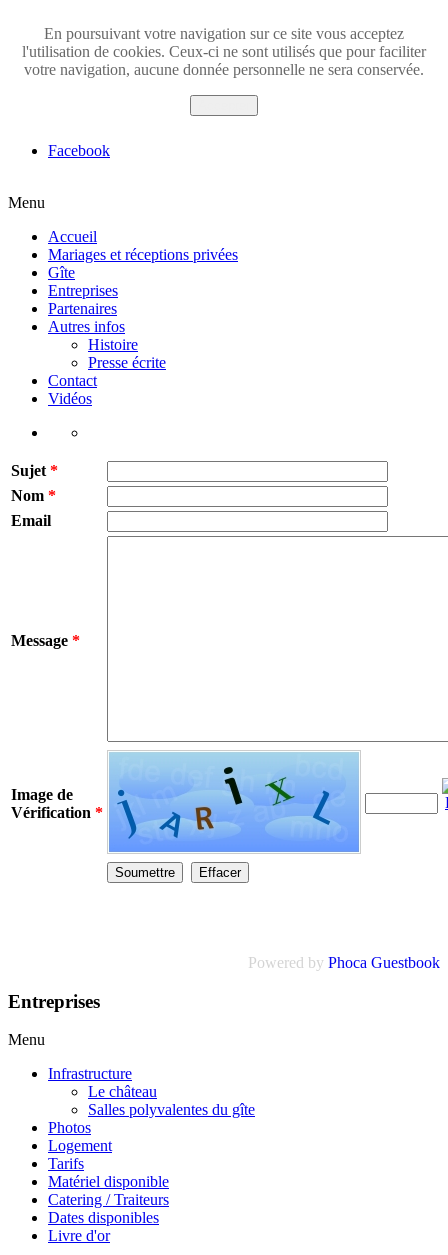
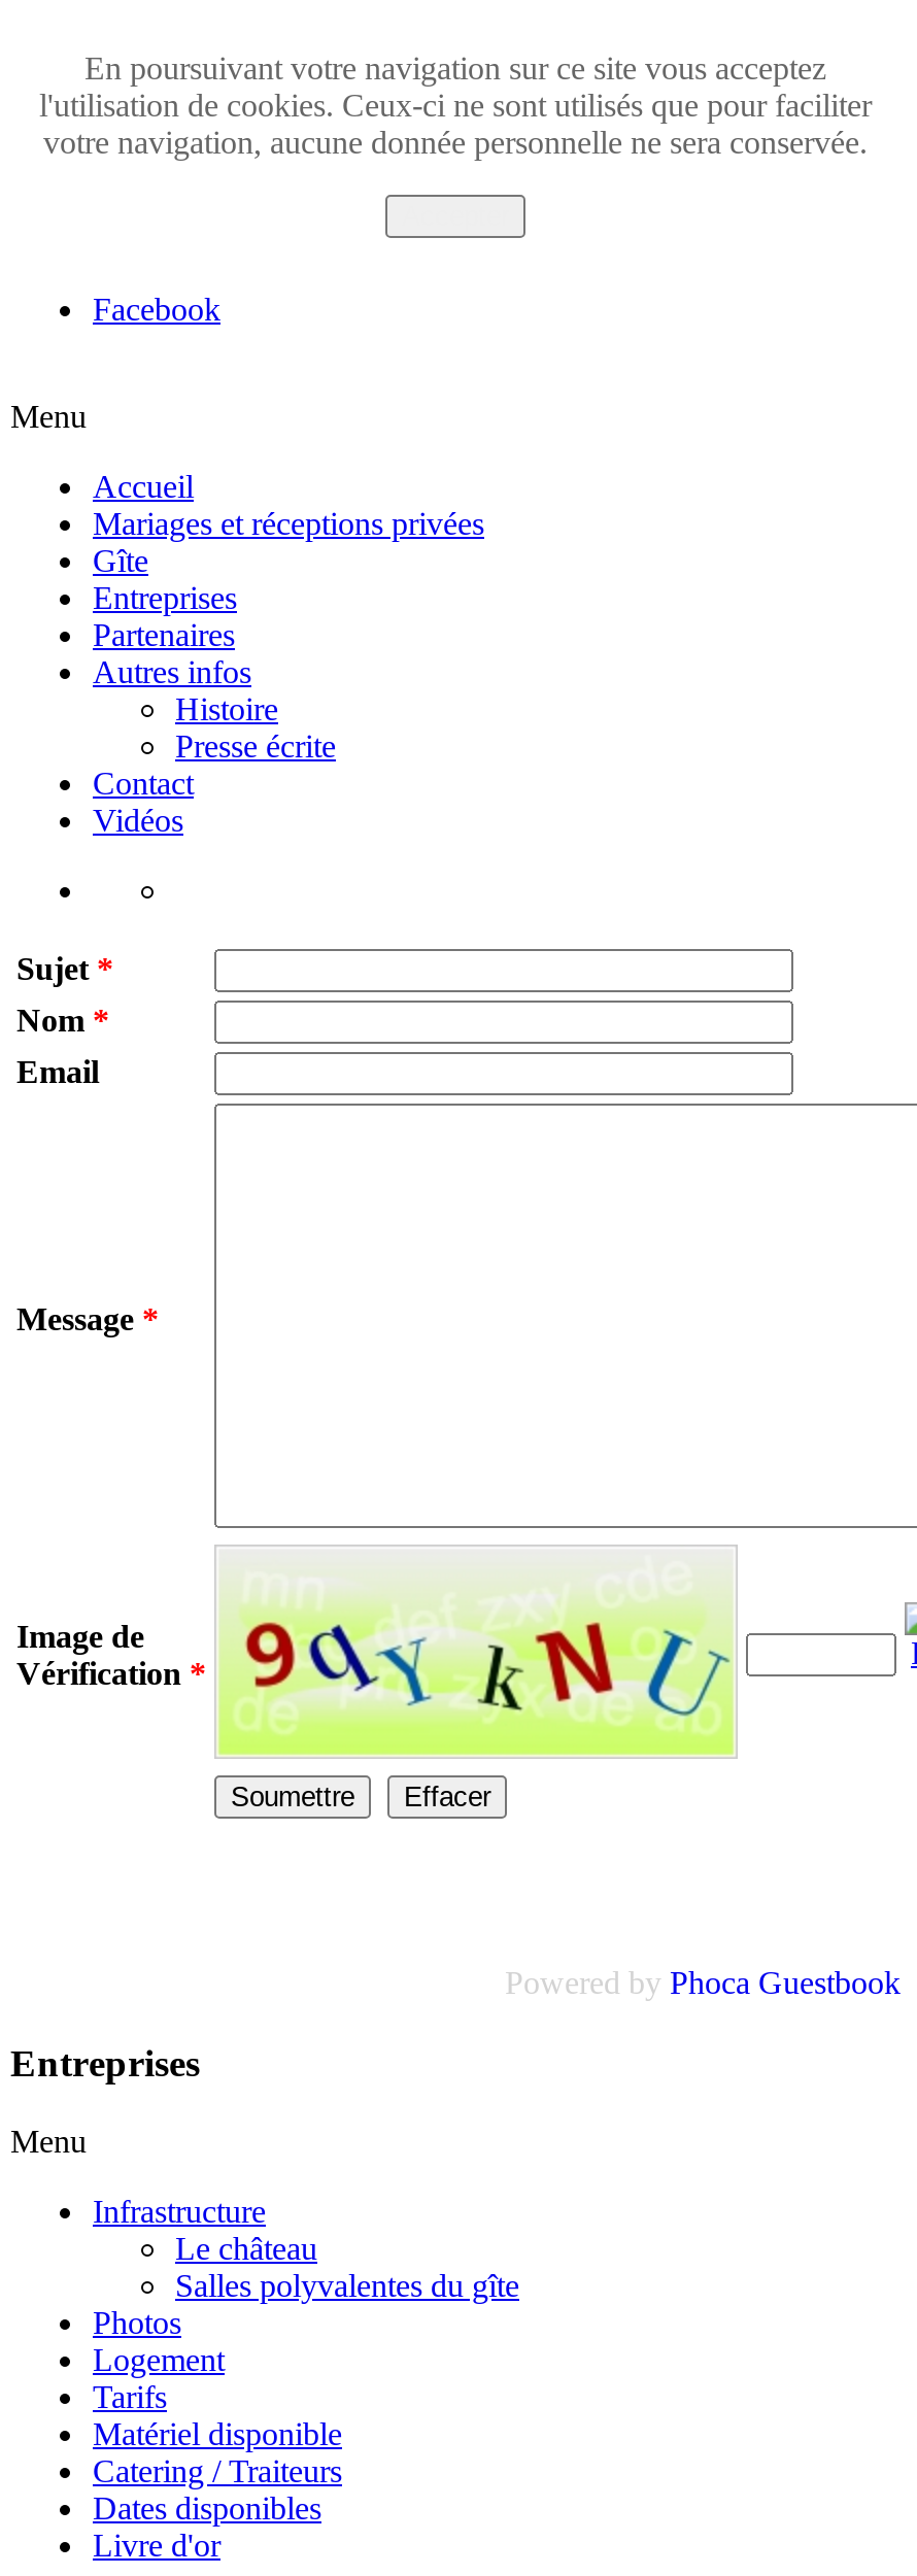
- [image]
+ [image]
